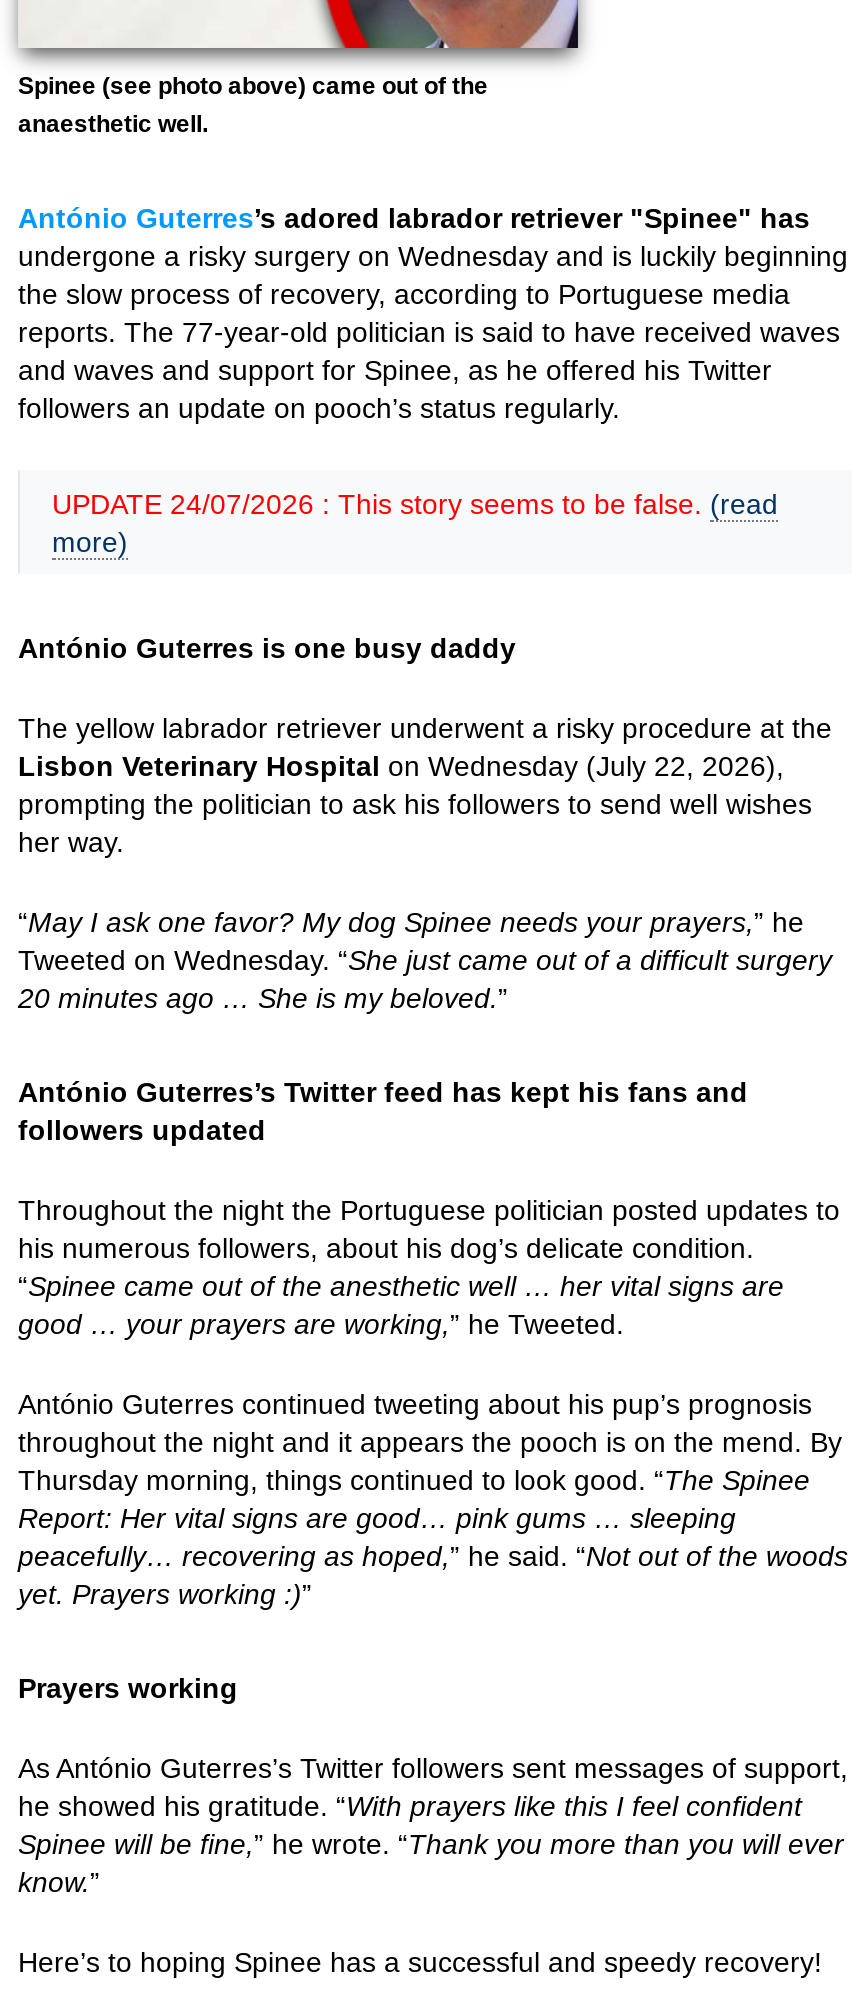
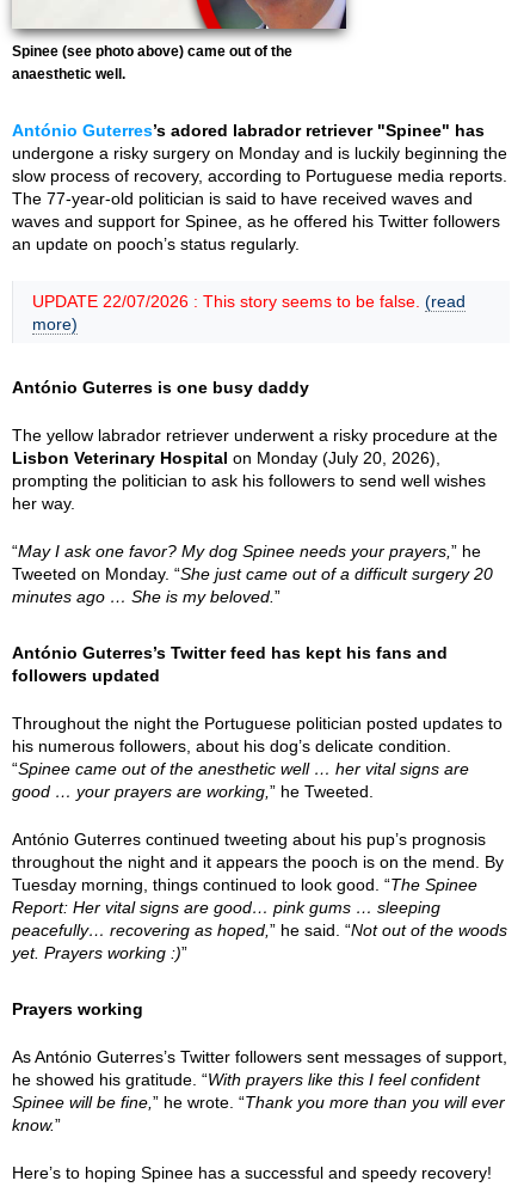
- undergone a risky surgery on Wednesday and is luckily beginning
- the slow process of recovery, according to Portuguese media
- reports. The 77-year-old politician is said to have received waves
- and waves and support for Spinee, as he offered his Twitter
- followers an update on pooch’s status regularly.
+ undergone a risky surgery on Monday and is luckily beginning the
+ slow process of recovery, according to Portuguese media reports.
+ The 77-year-old politician is said to have received waves and
+ waves and support for Spinee, as he offered his Twitter followers
+ an update on pooch’s status regularly.

- UPDATE 24/07/2026 : This story seems to be false. (read
+ UPDATE 22/07/2026 : This story seems to be false. (read

- Lisbon Veterinary Hospital on Wednesday (July 22, 2026),
+ Lisbon Veterinary Hospital on Monday (July 20, 2026),

- Tweeted on Wednesday. “She just came out of a difficult surgery
- 20 minutes ago … She is my beloved.”
+ Tweeted on Monday. “She just came out of a difficult surgery 20
+ minutes ago … She is my beloved.”

- Thursday morning, things continued to look good. “The Spinee
+ Tuesday morning, things continued to look good. “The Spinee
